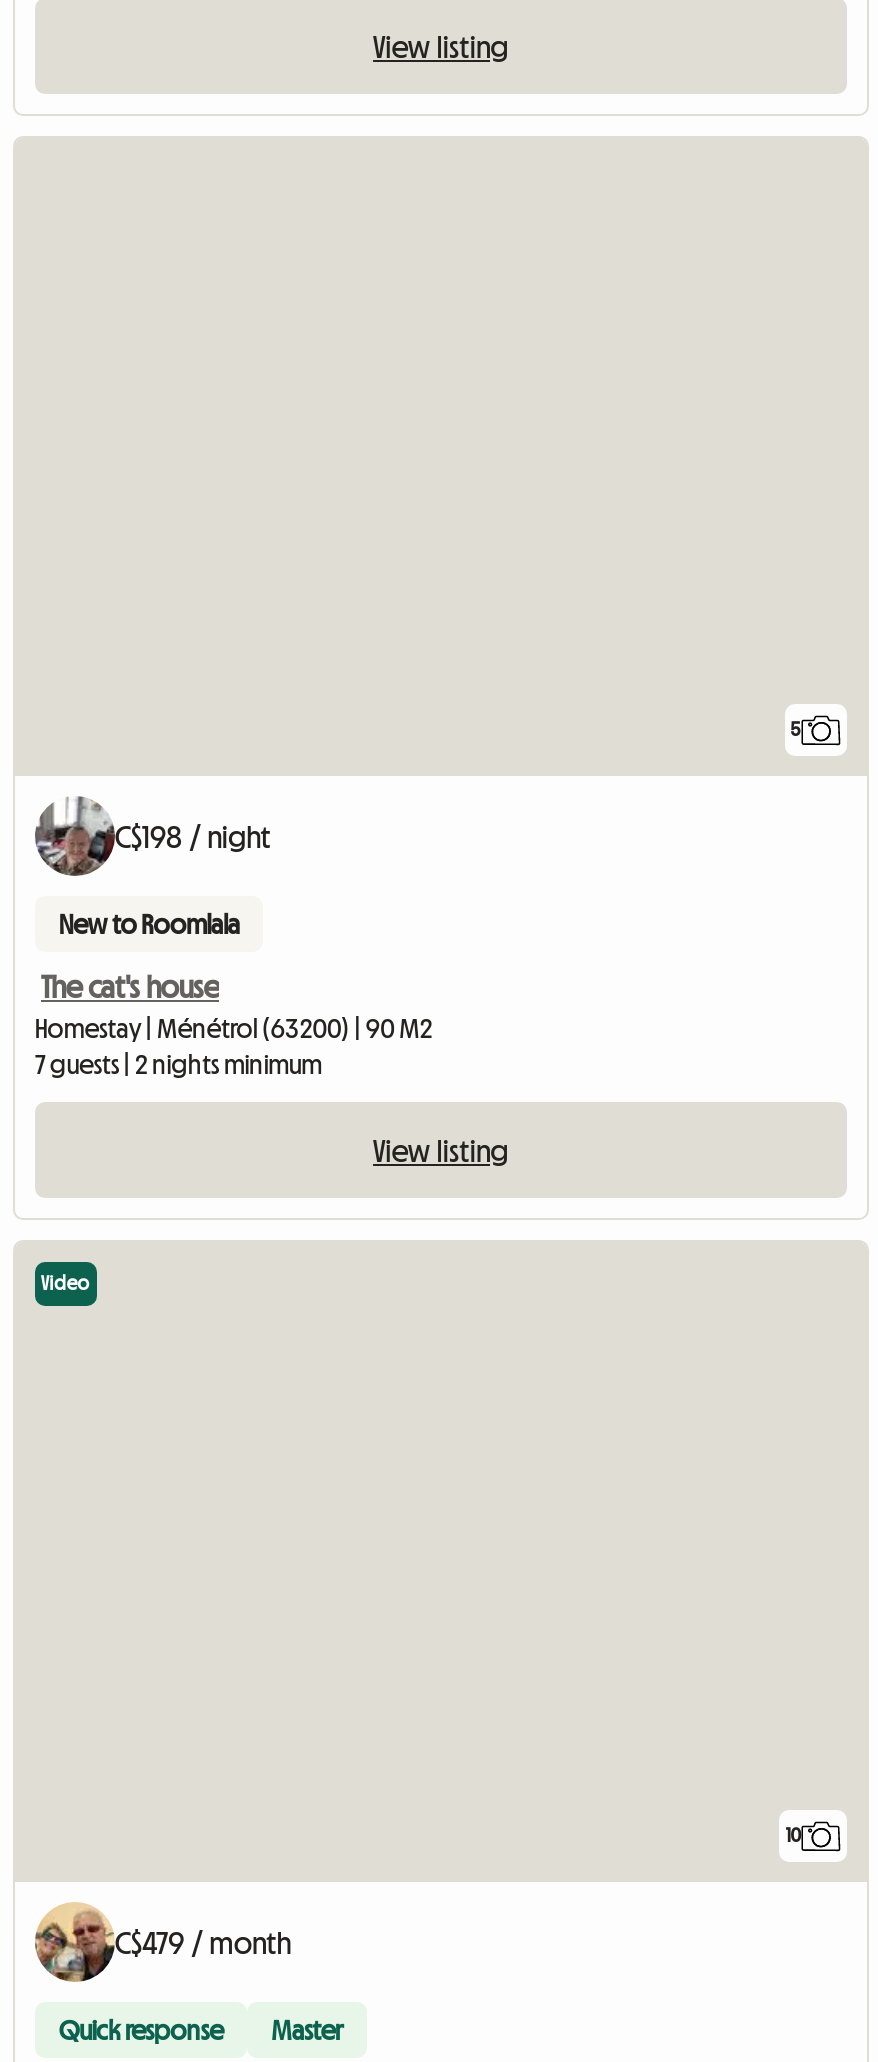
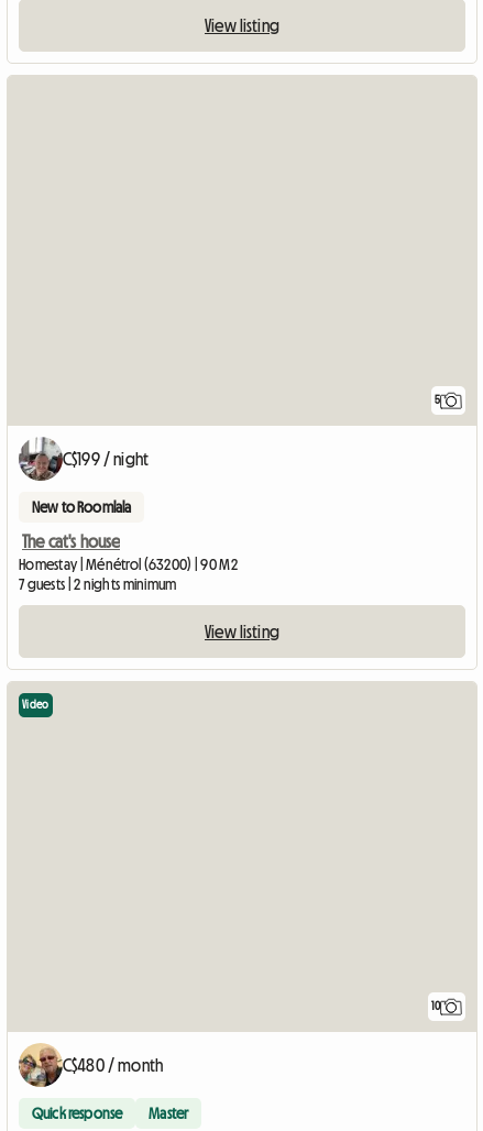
- C$198 / night
+ C$199 / night

- C$479 / month
+ C$480 / month
